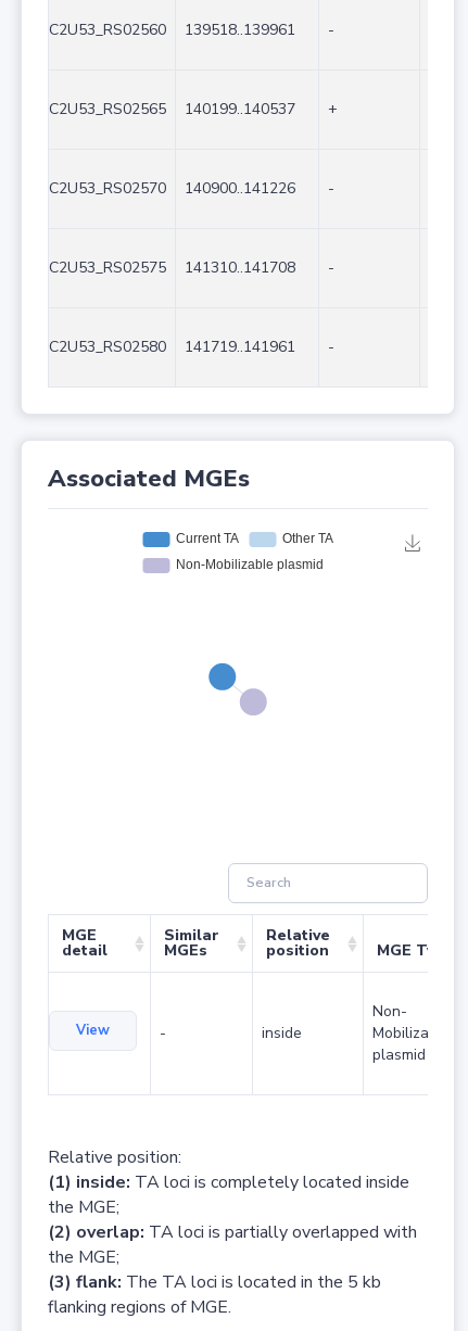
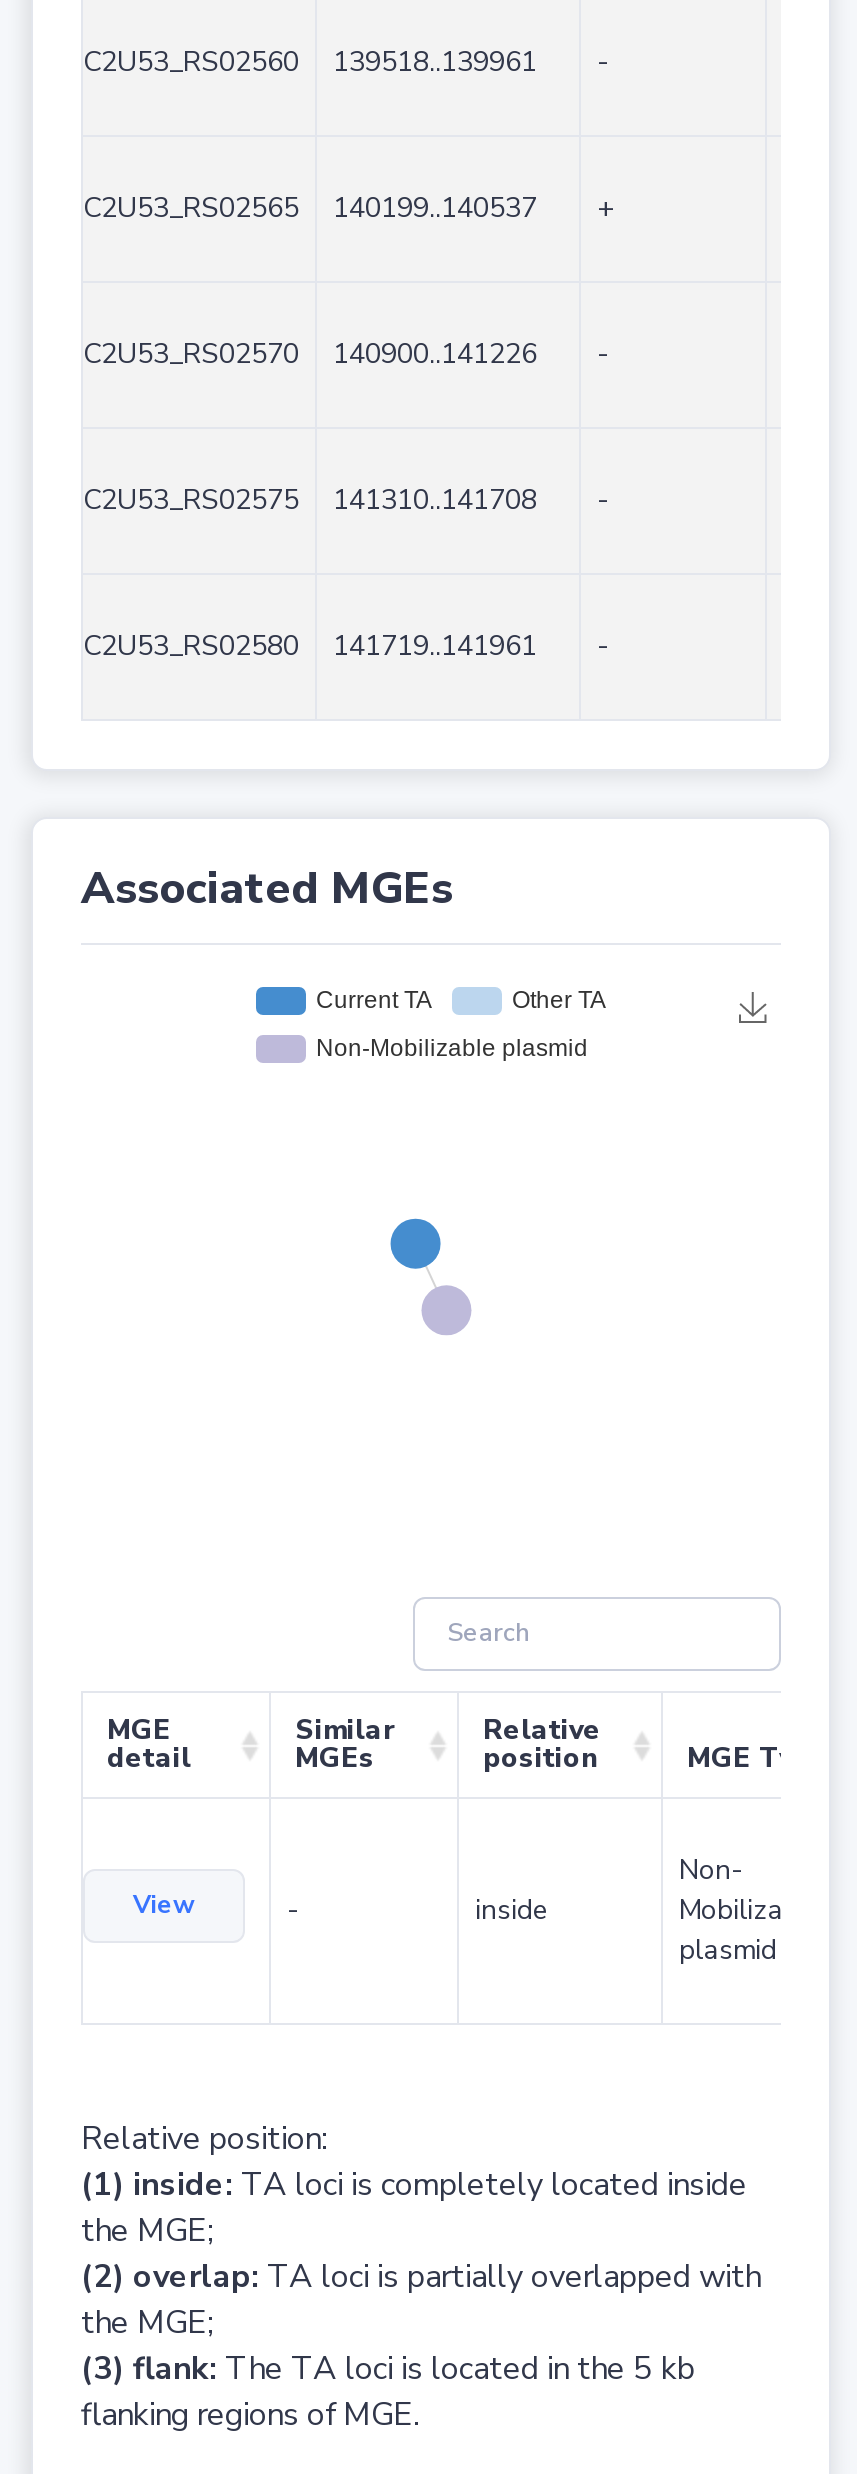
- [image]
+ [image]
